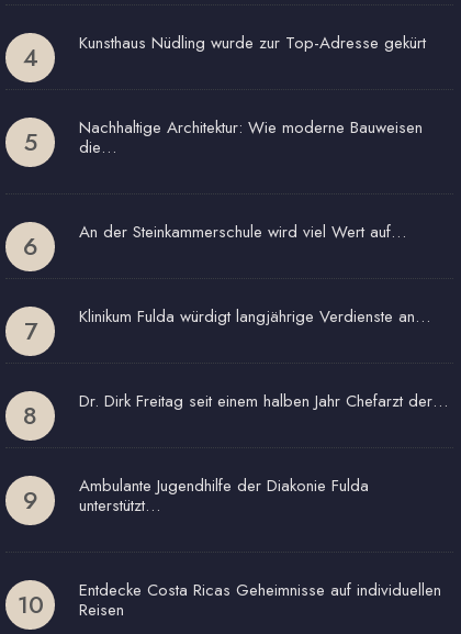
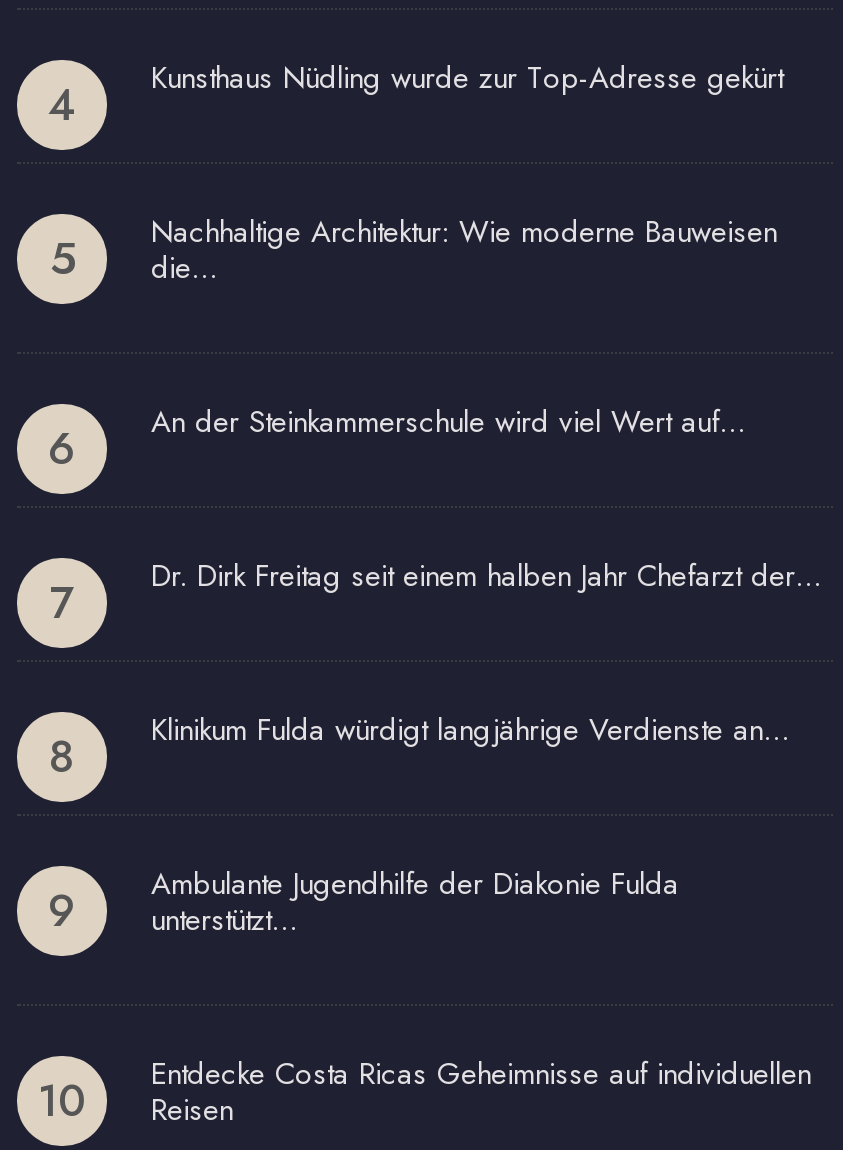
moved down: Klinikum Fulda würdigt langjährige Verdienste an…

moved up: Dr. Dirk Freitag seit einem halben Jahr Chefarzt der…
